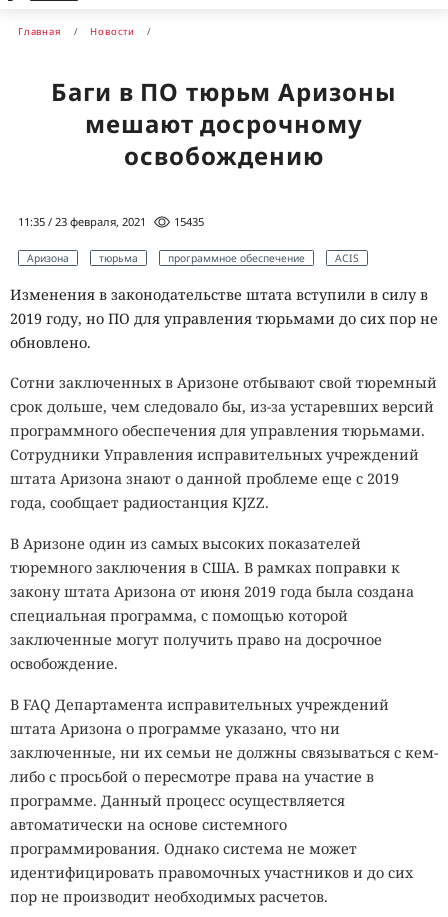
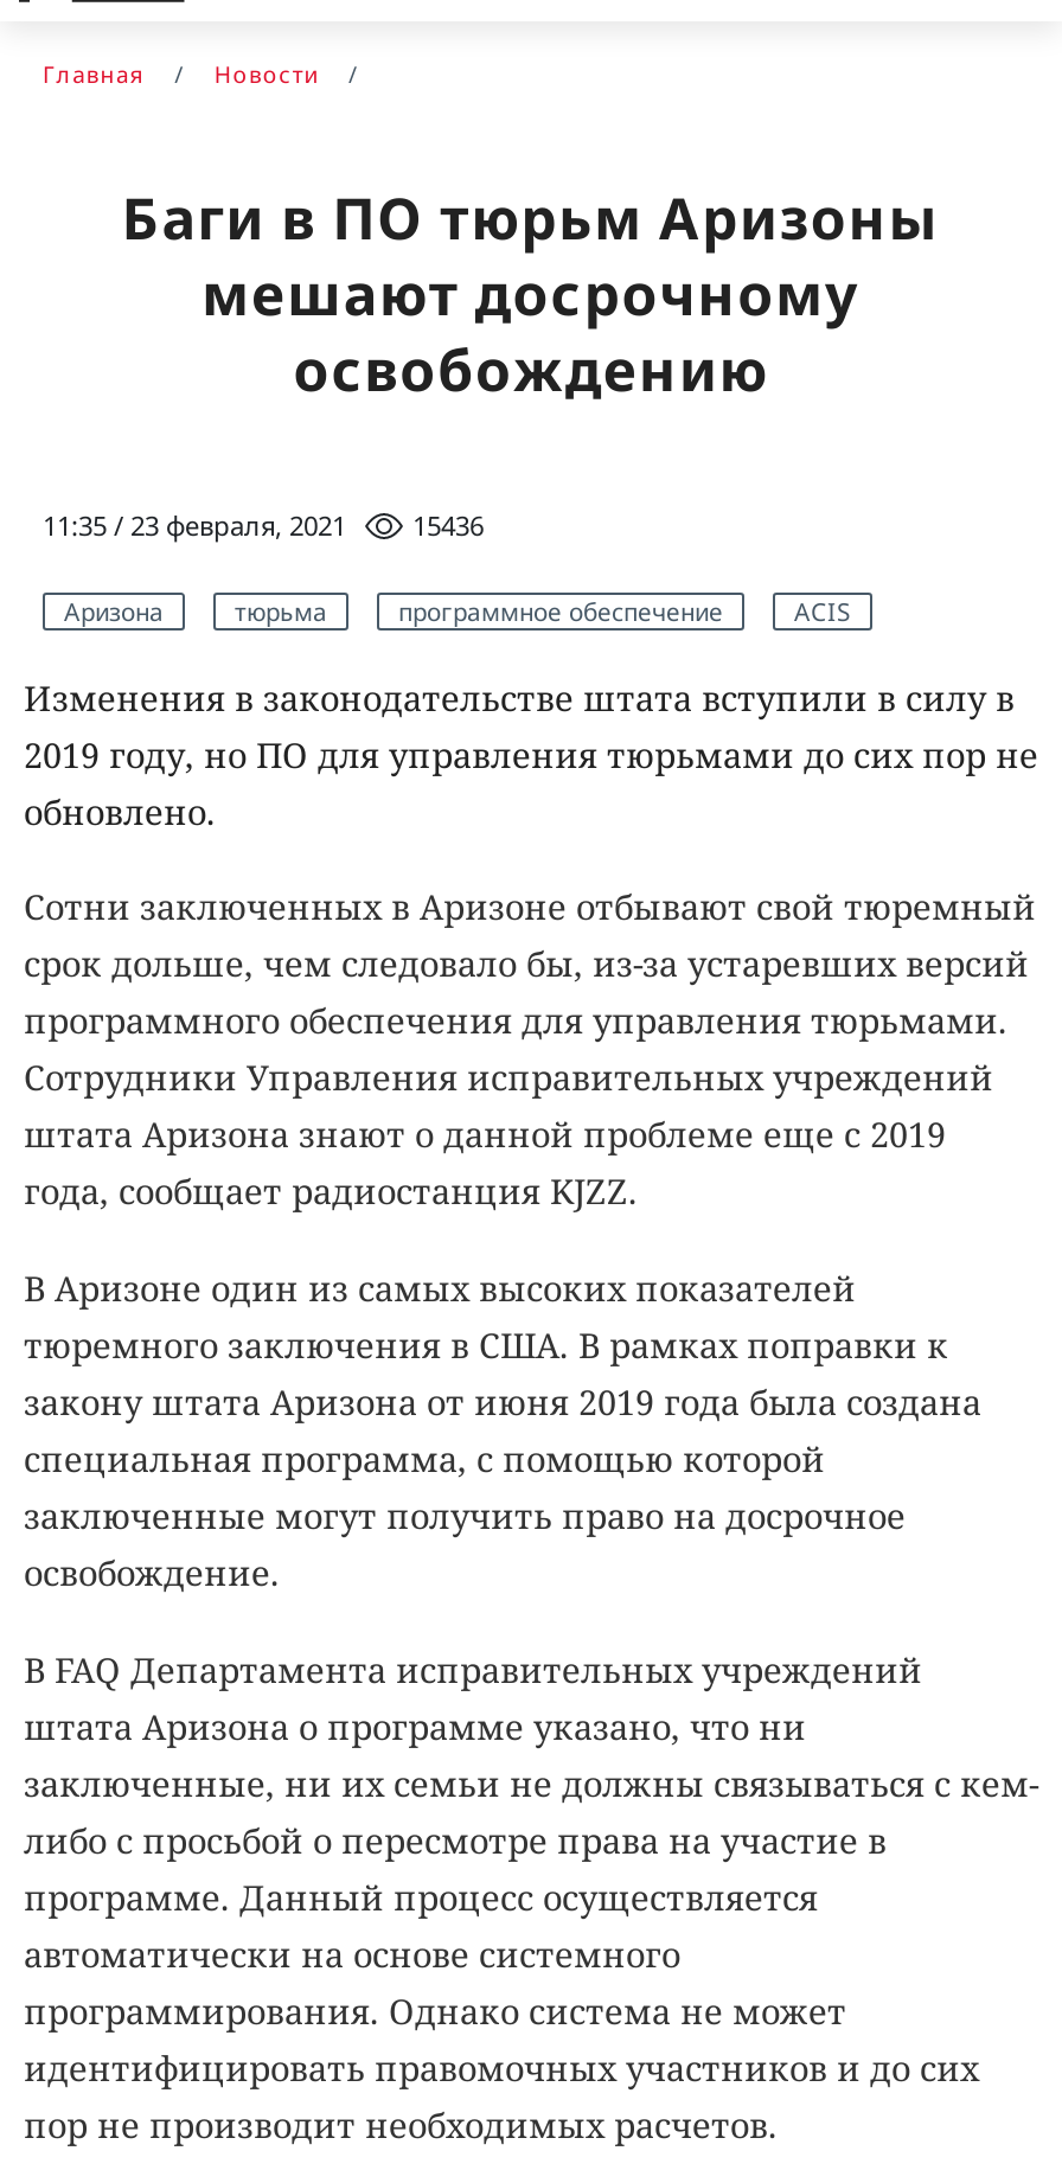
- 11:35 / 23 февраля, 2021 15435
+ 11:35 / 23 февраля, 2021 15436
